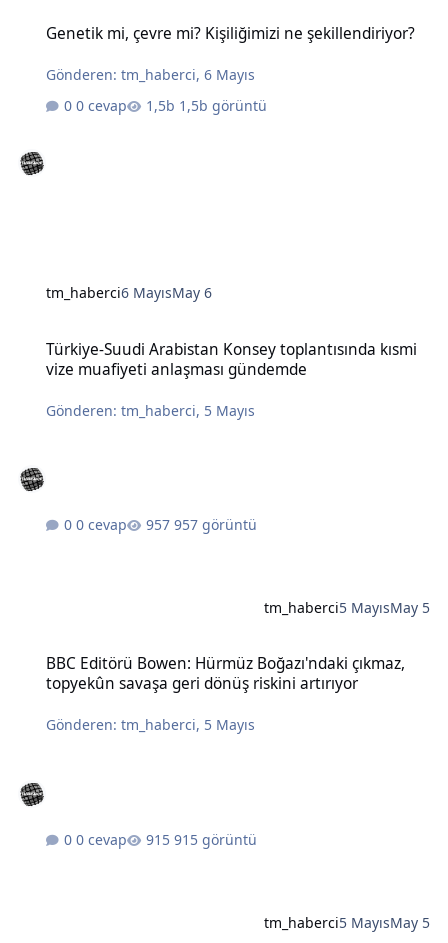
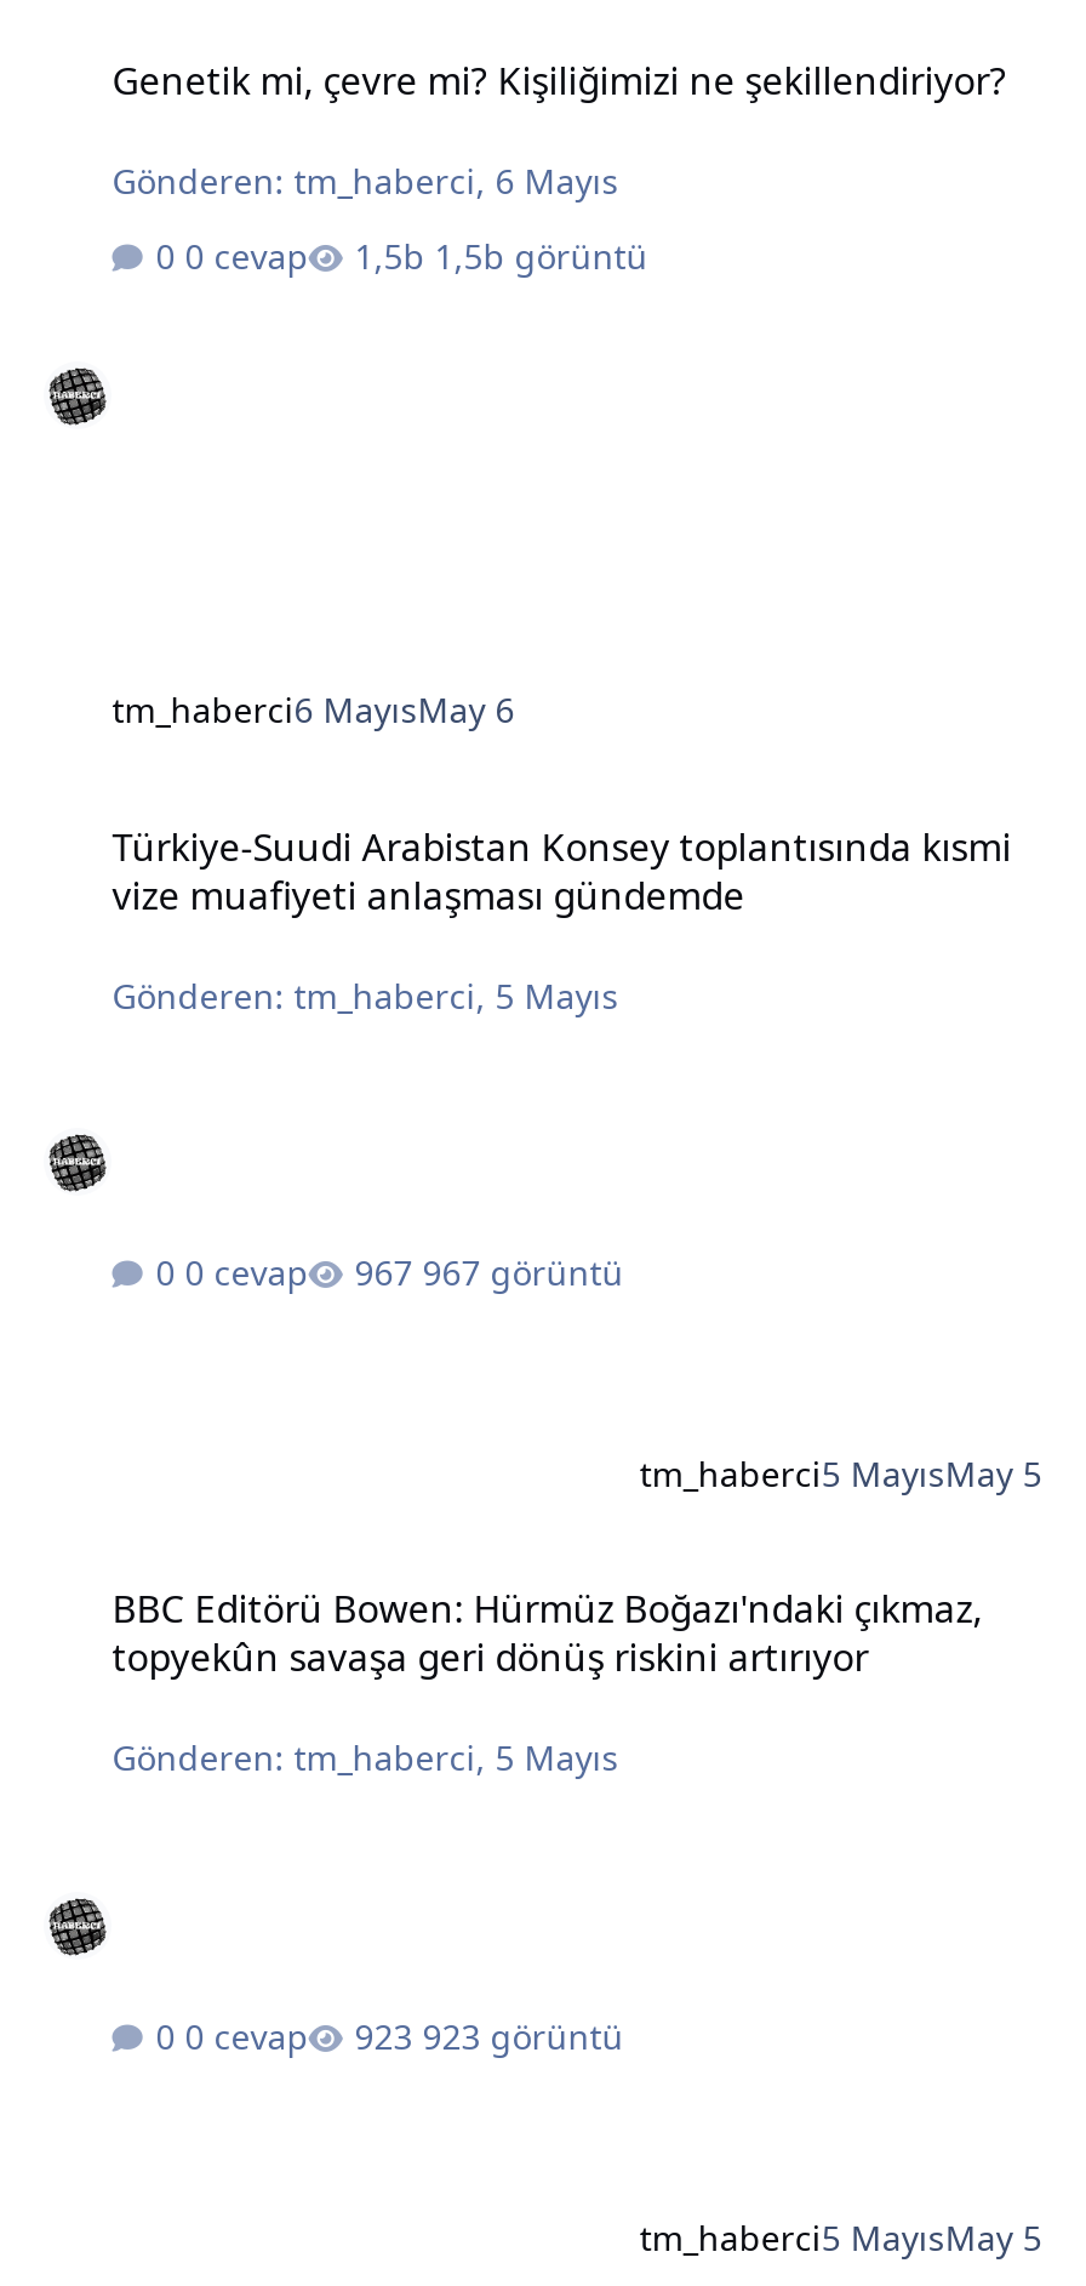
- 957 görüntü
+ 967 görüntü

- 915 görüntü
+ 923 görüntü
